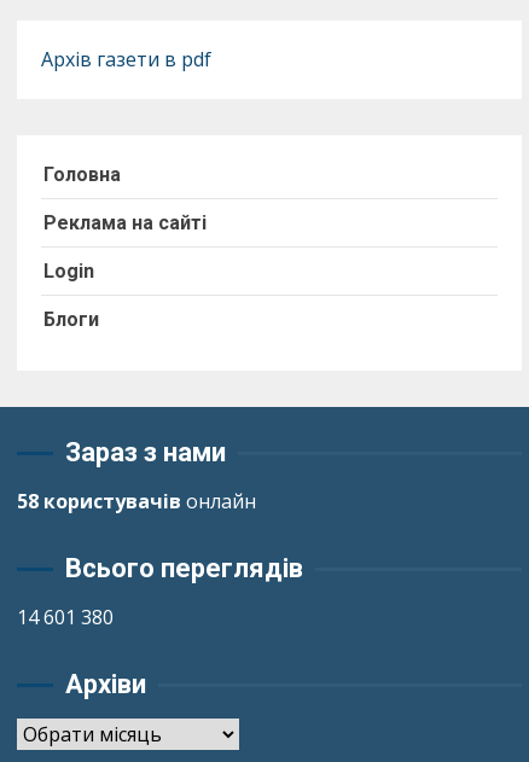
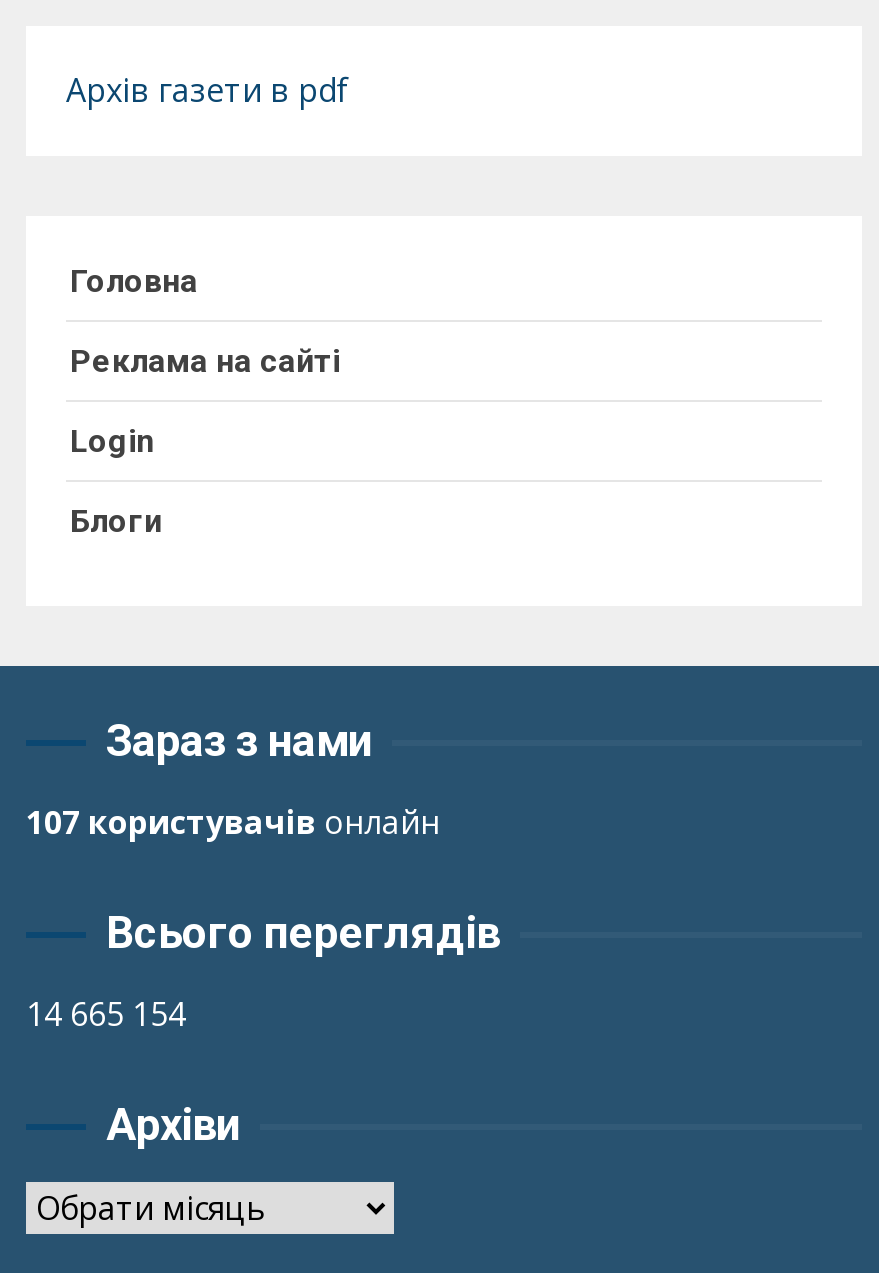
- 58 користувачів онлайн
+ 107 користувачів онлайн

- 14 601 380
+ 14 665 154
